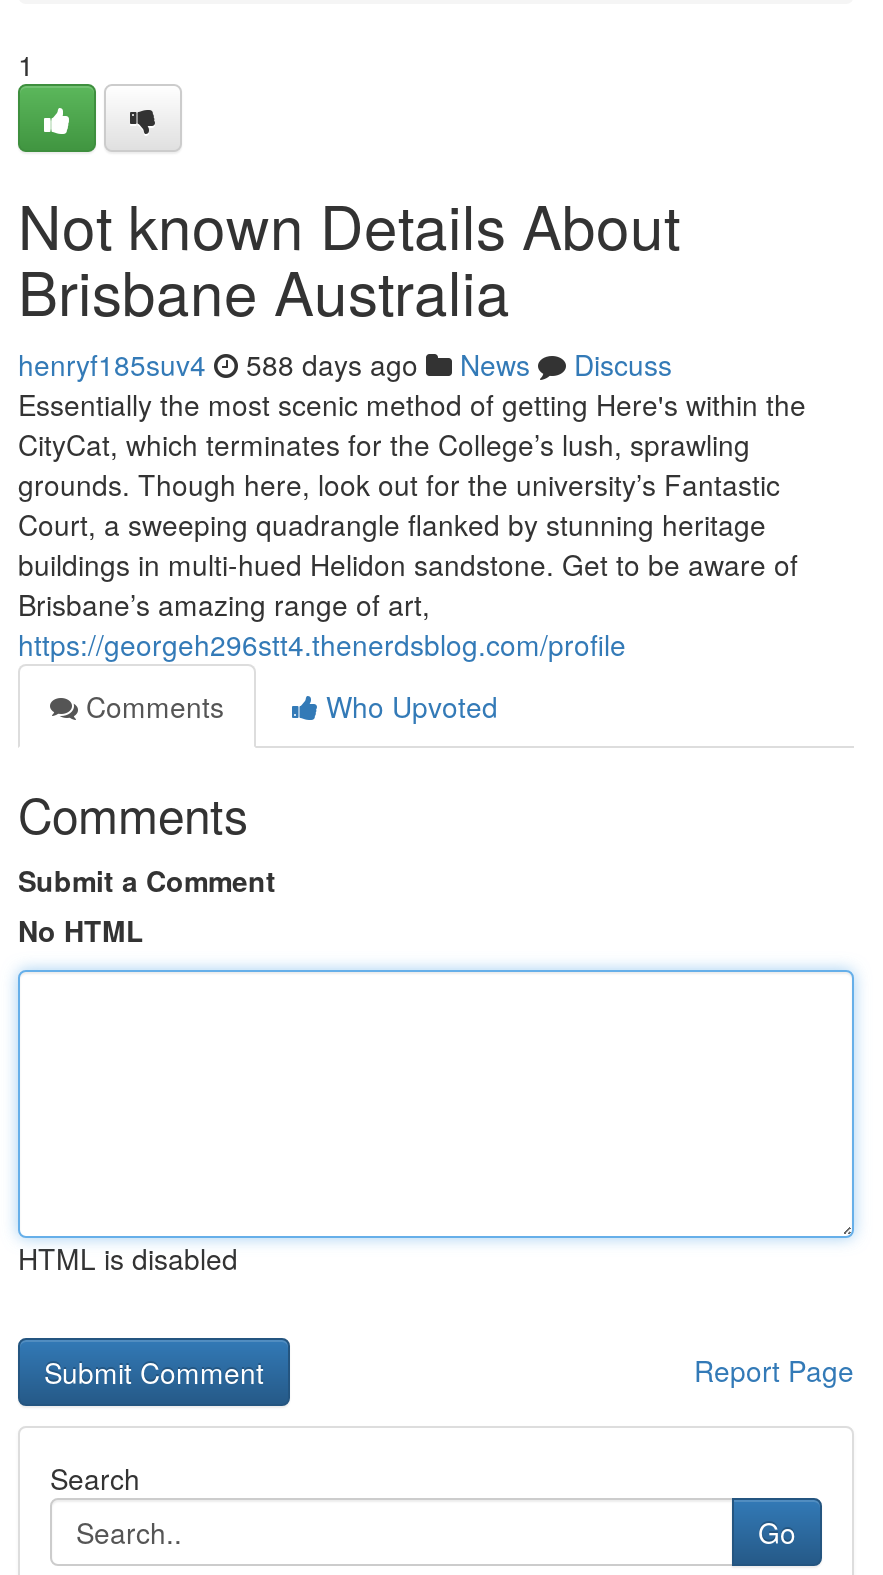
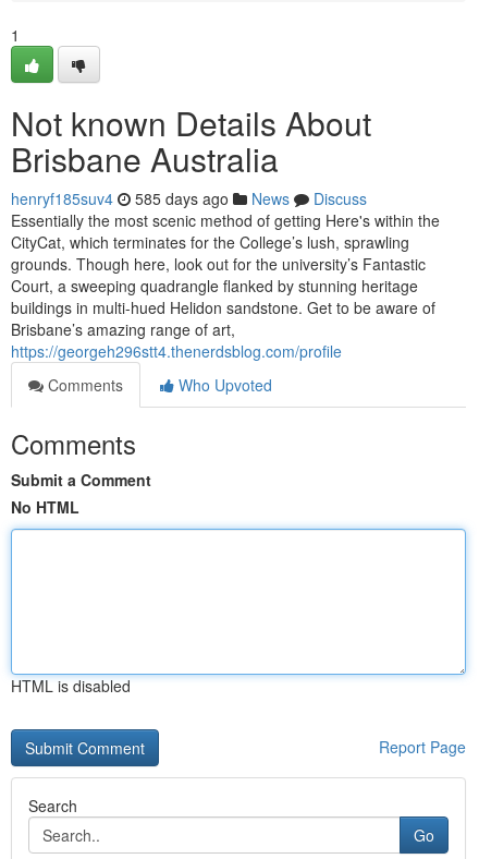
- henryf185suv4 588 days ago News Discuss
+ henryf185suv4 585 days ago News Discuss
